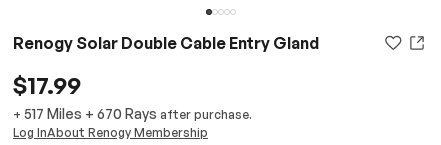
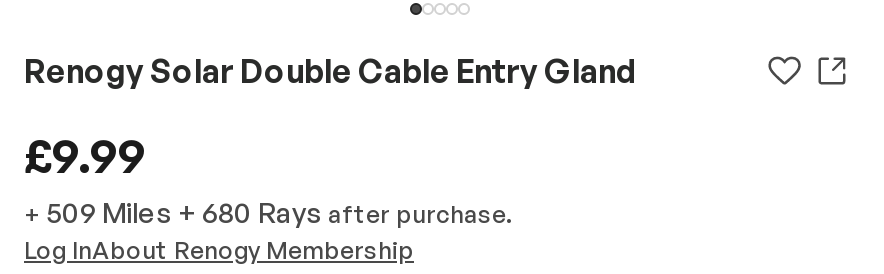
- $17.99
+ £9.99

- + 517 Miles + 670 Rays after purchase.
+ + 509 Miles + 680 Rays after purchase.
